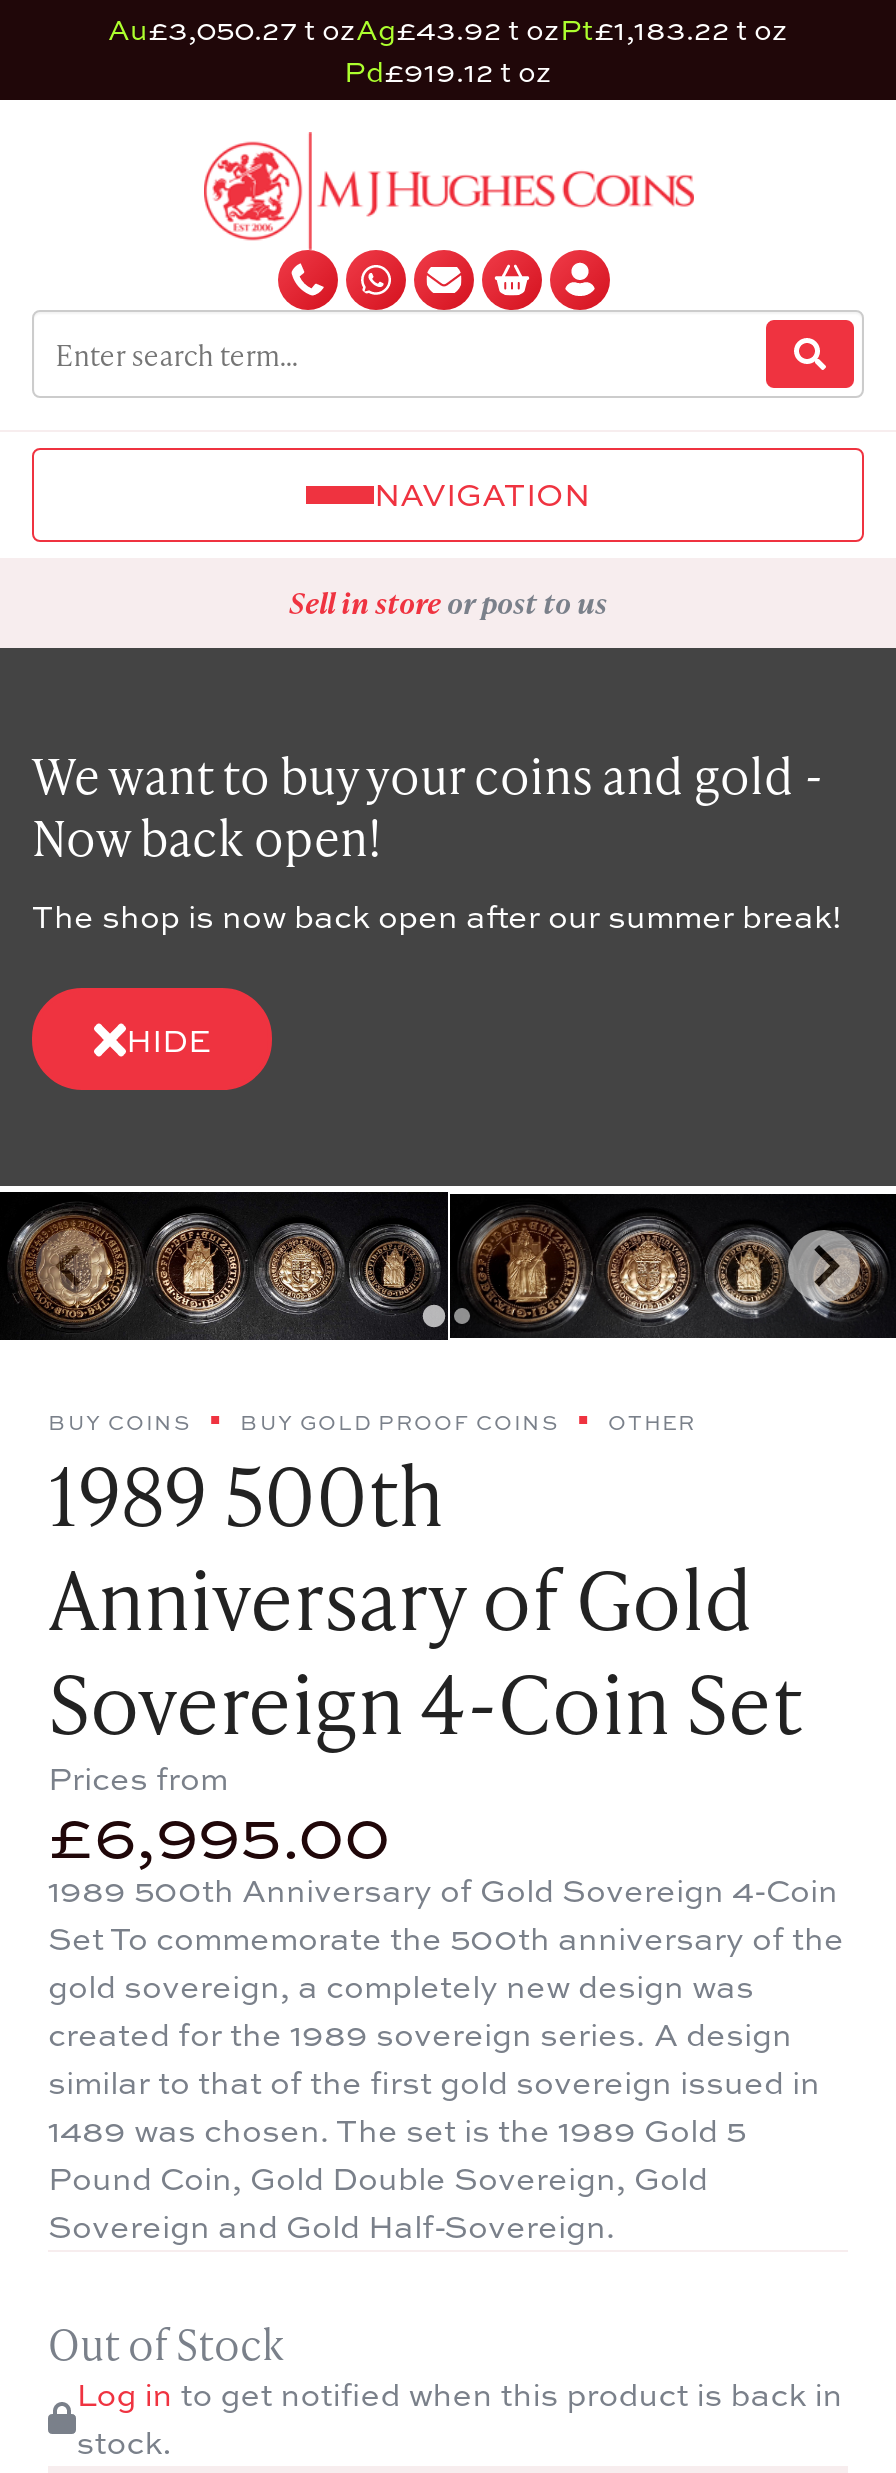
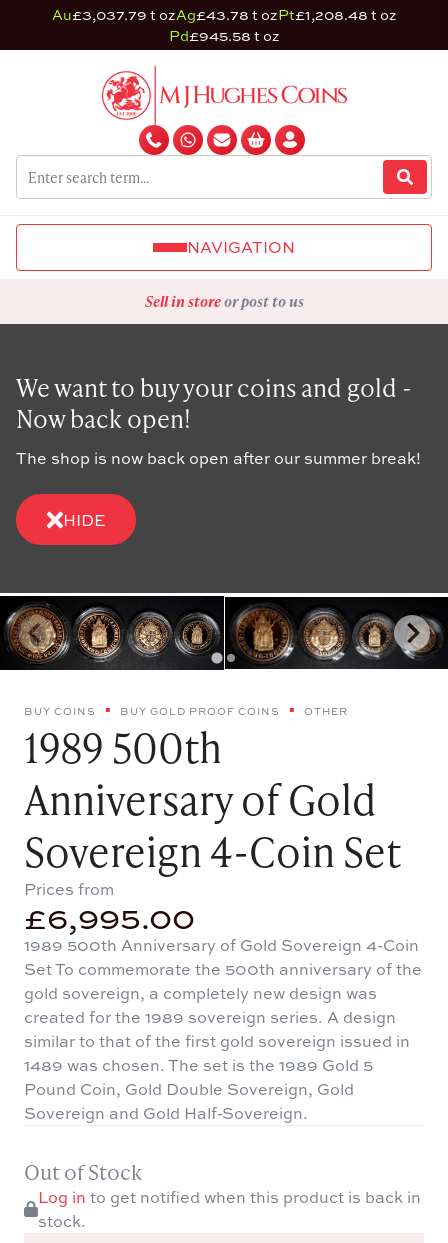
- Au£3,050.27 t ozAg£43.92 t ozPt£1,183.22 t oz
+ Au£3,037.79 t ozAg£43.78 t ozPt£1,208.48 t oz

- Pd£919.12 t oz
+ Pd£945.58 t oz
